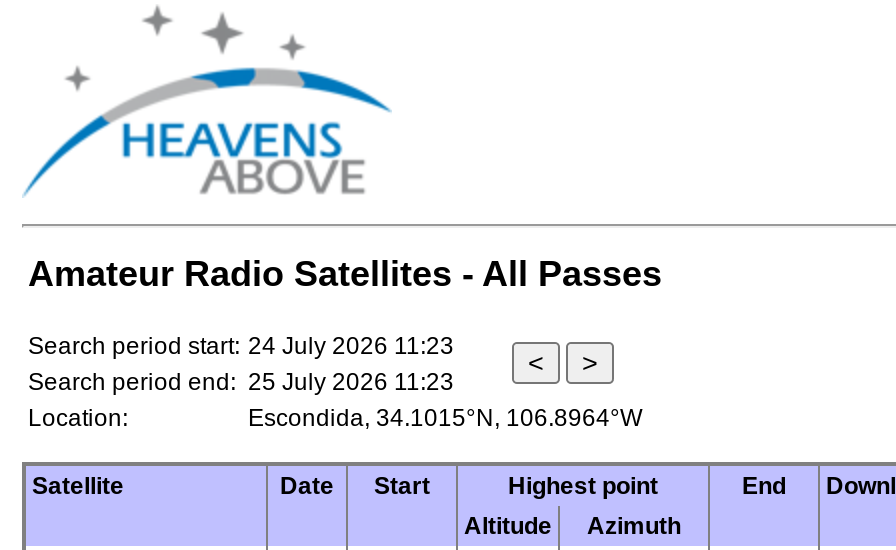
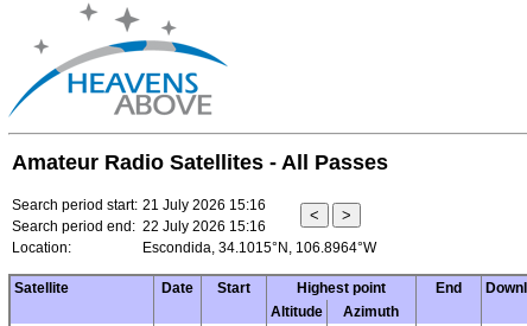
- Search period start: 24 July 2026 11:23
+ Search period start: 21 July 2026 15:16

- Search period end: 25 July 2026 11:23
+ Search period end: 22 July 2026 15:16
